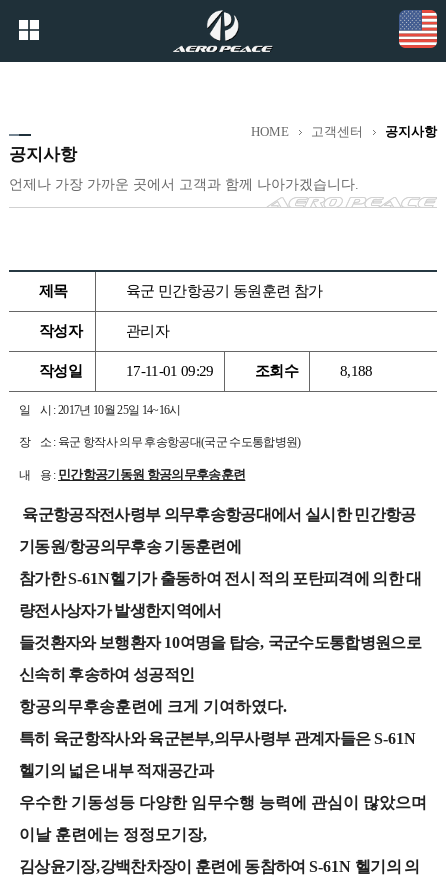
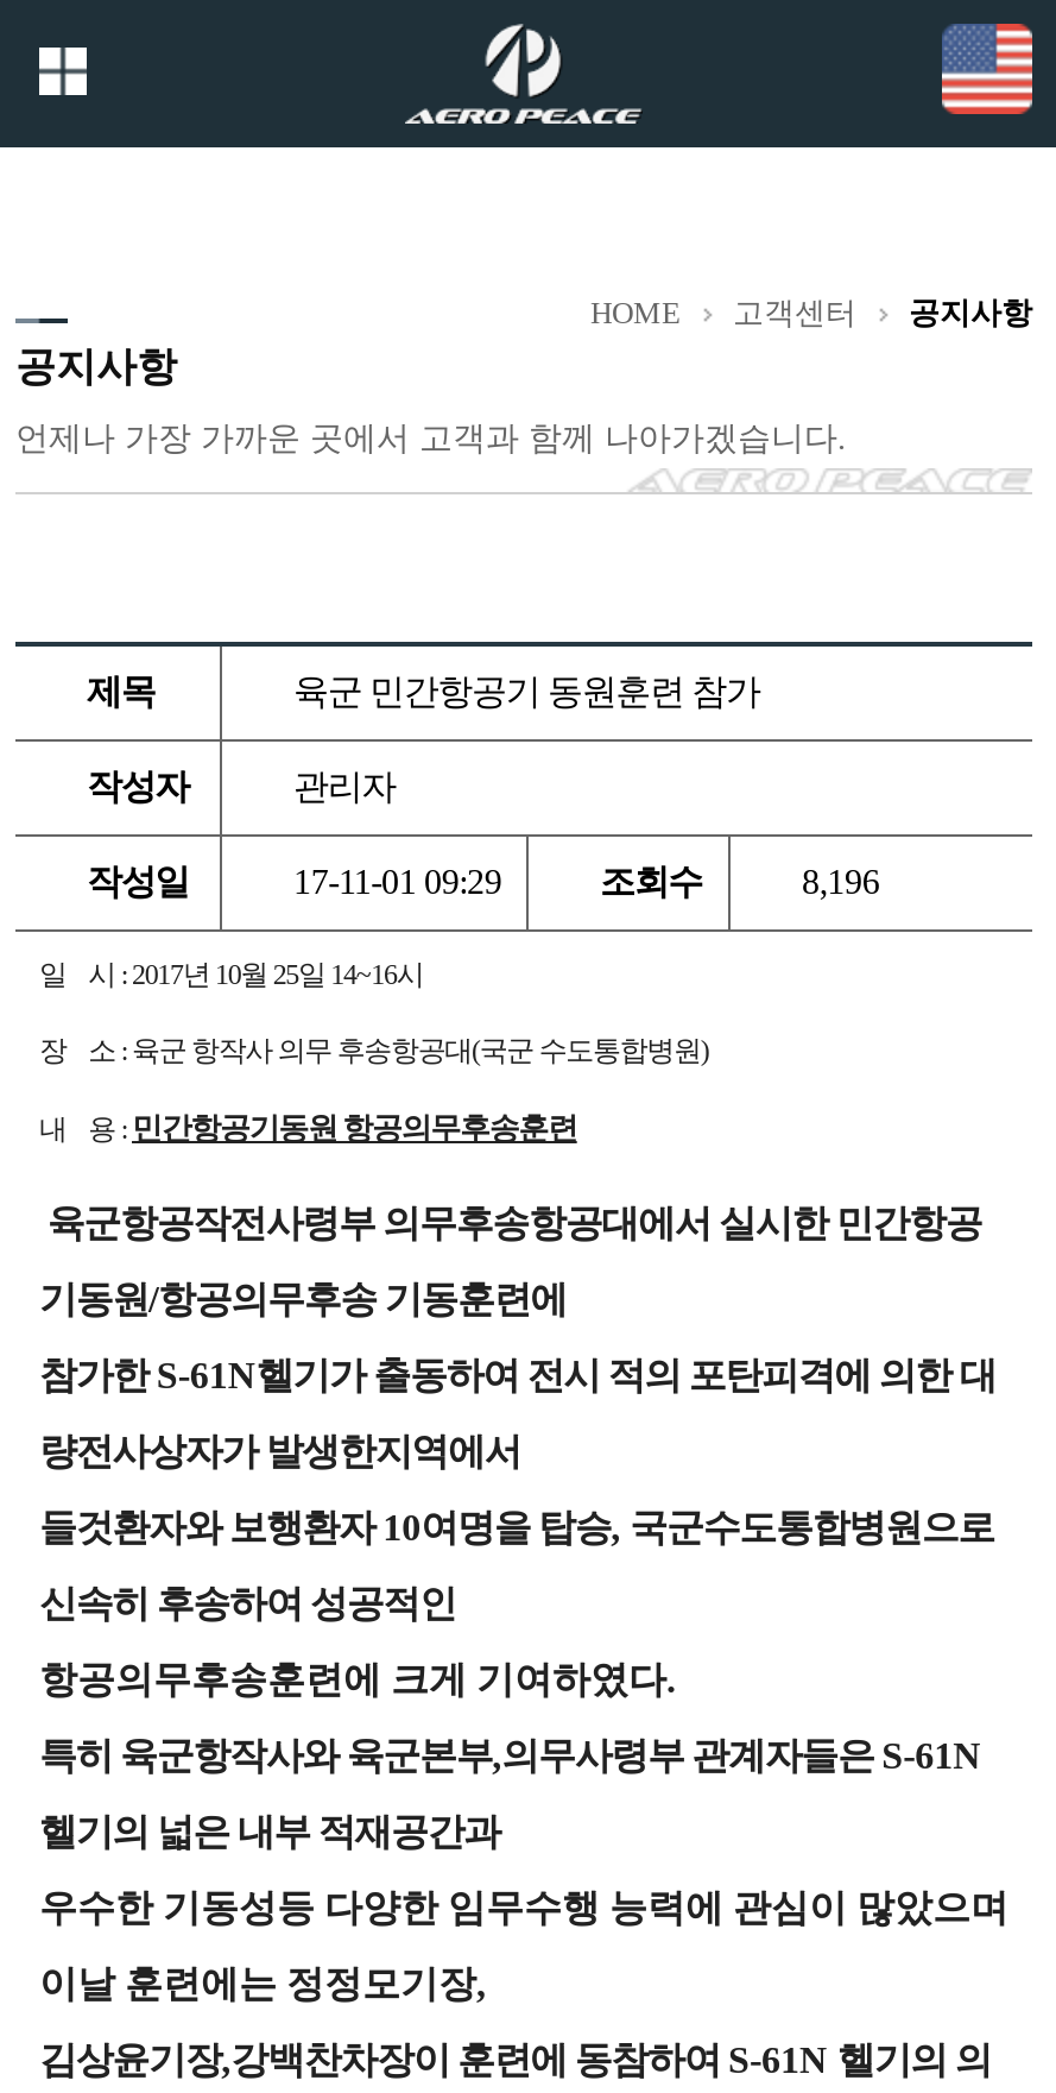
- 8,188
+ 8,196
